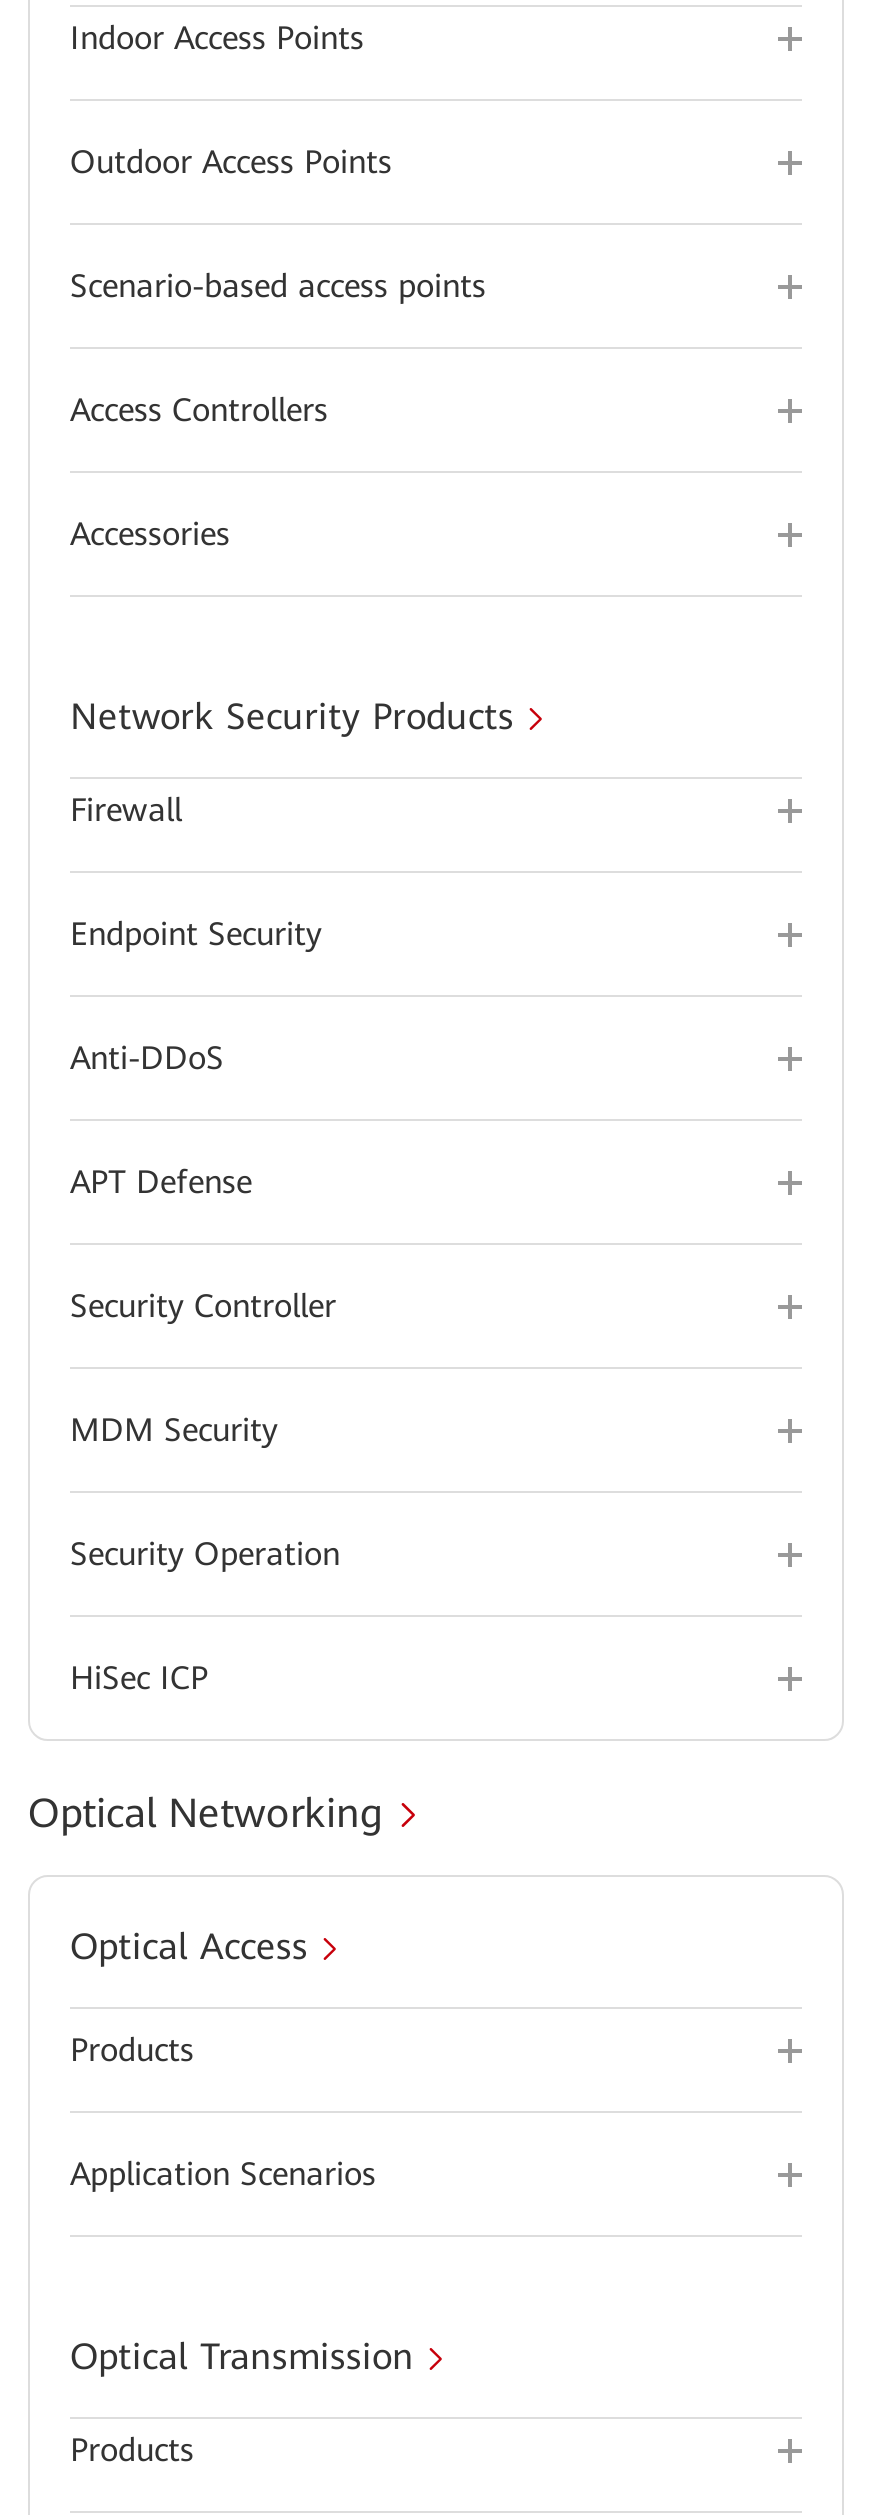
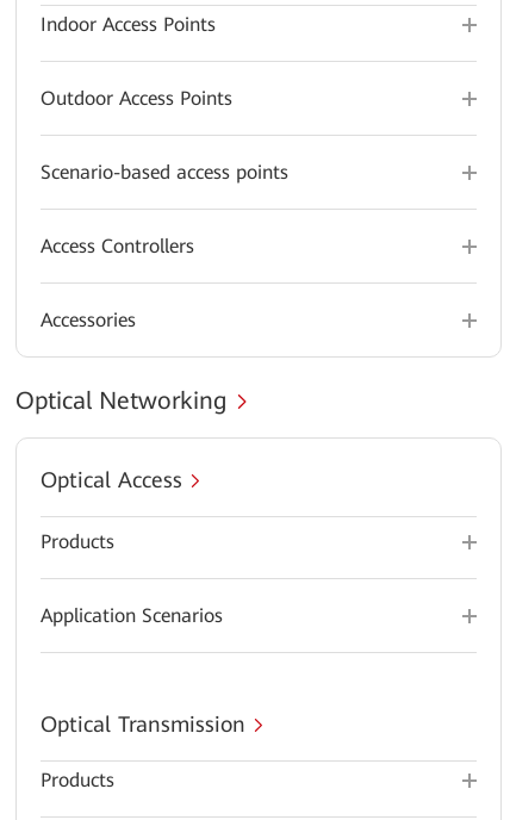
- Network Security Products
- Firewall
- Endpoint Security
- Anti-DDoS
- APT Defense
- Security Controller
- MDM Security
- Security Operation
- HiSec ICP
